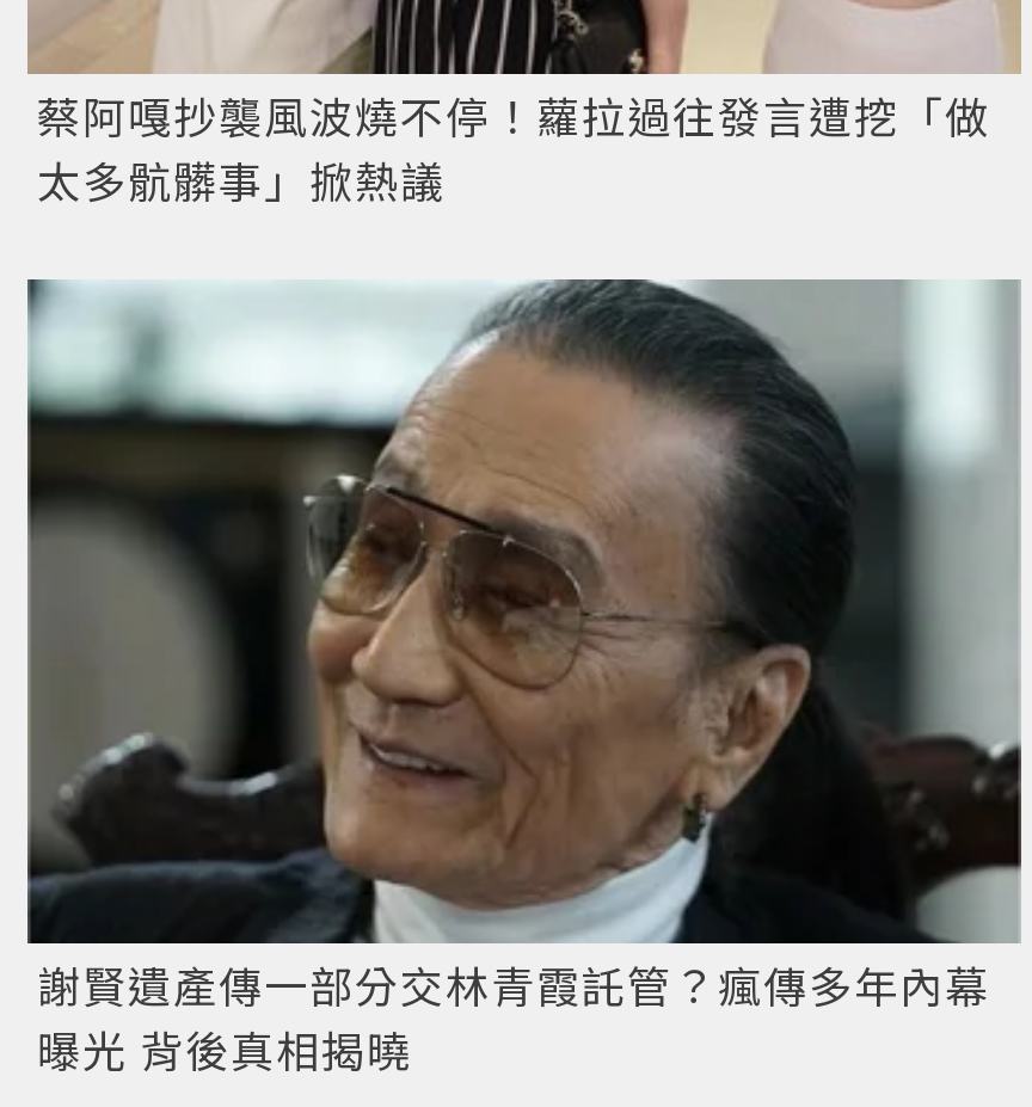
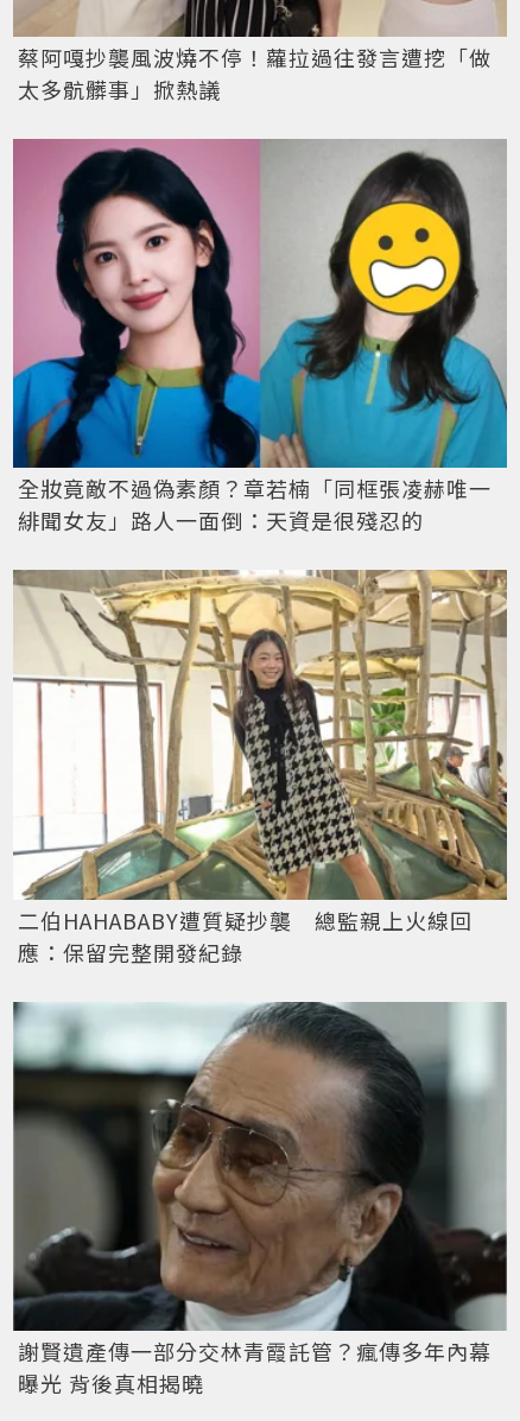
+ [image]
+ 全妝竟敵不過偽素顏？章若楠「同框張凌赫唯一
+ 緋聞女友」路人一面倒：天資是很殘忍的

+ [image]
+ 二伯HAHABABY遭質疑抄襲 總監親上火線回
+ 應：保留完整開發紀錄
